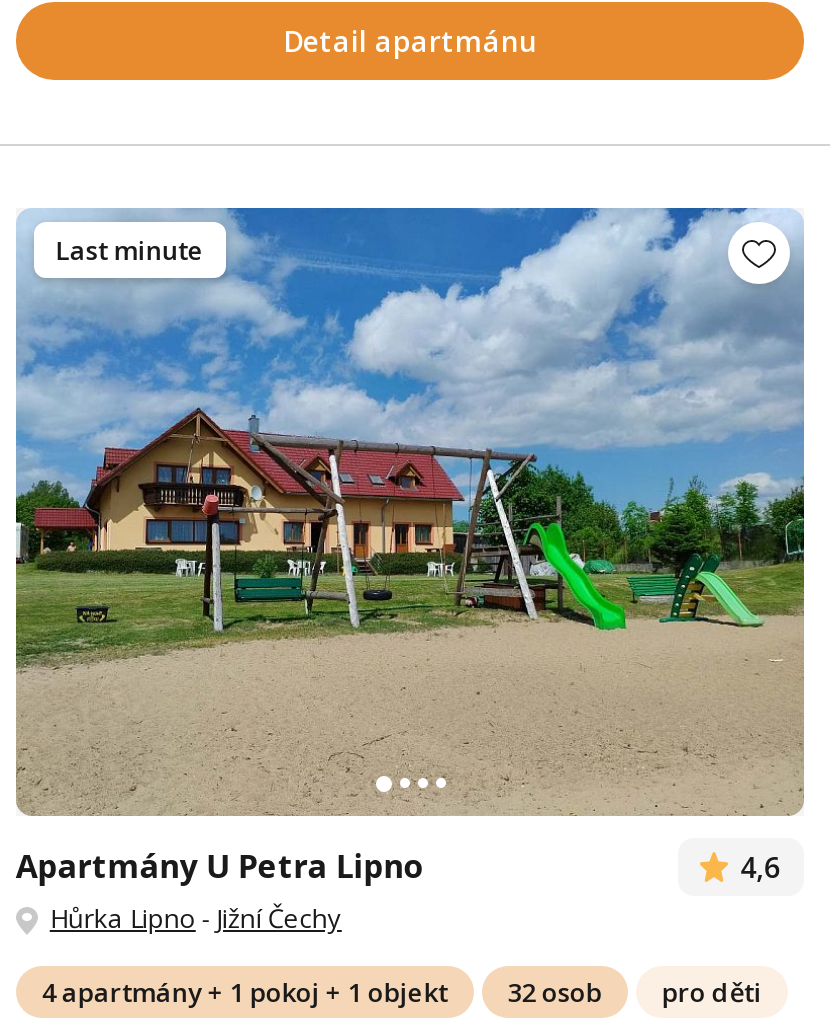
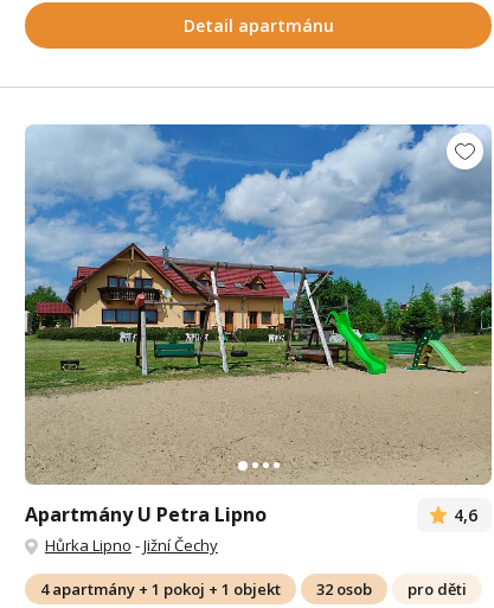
- Last minute
